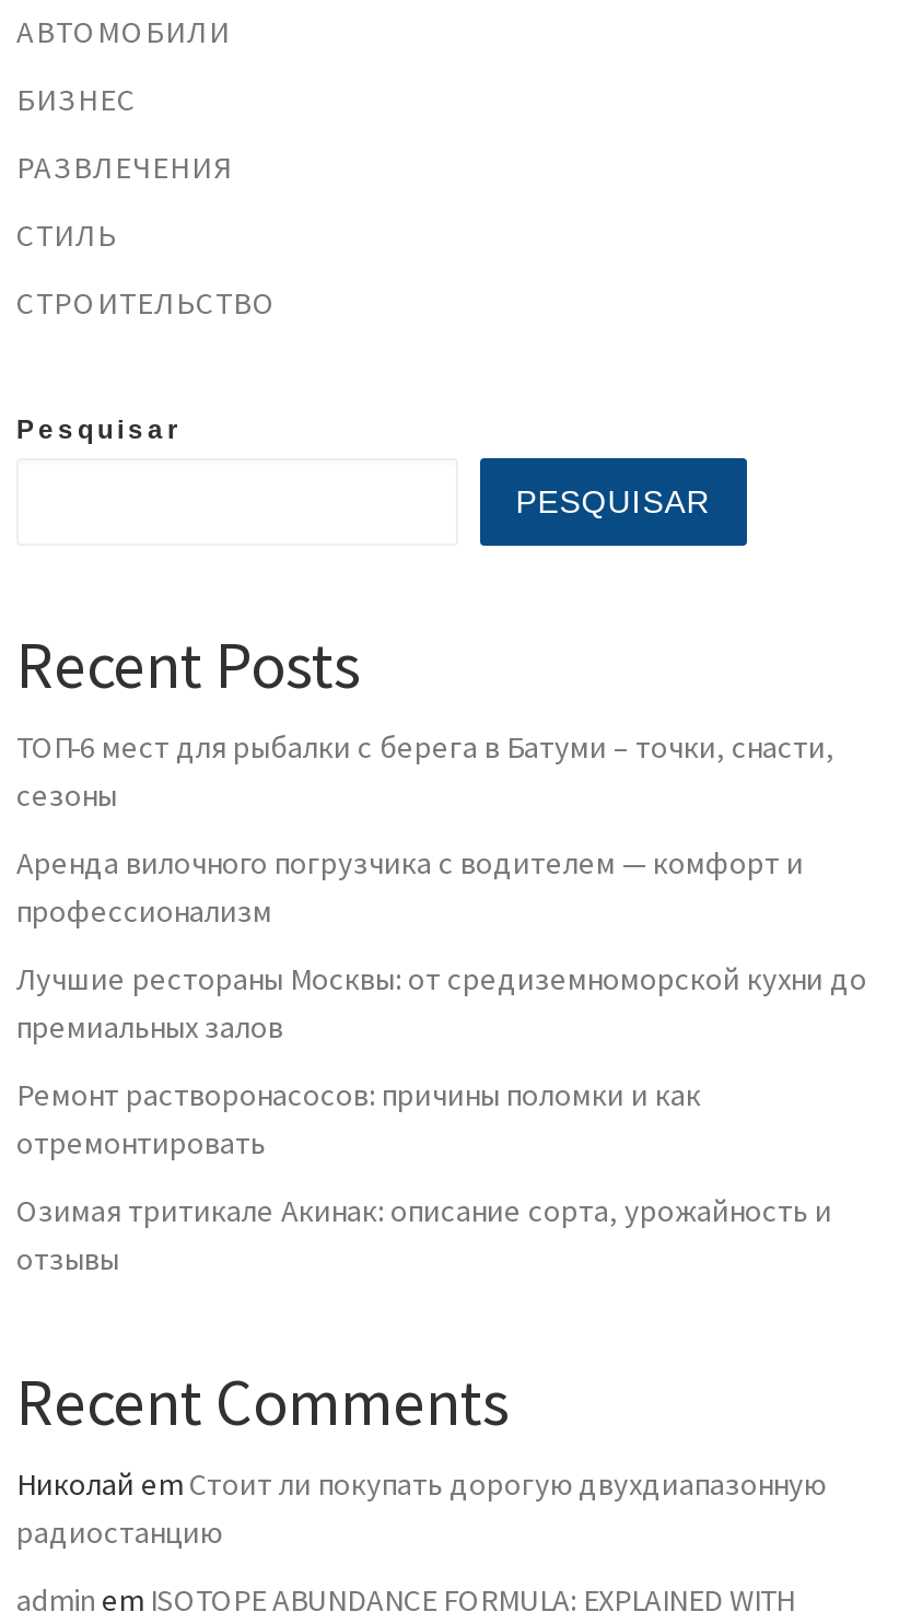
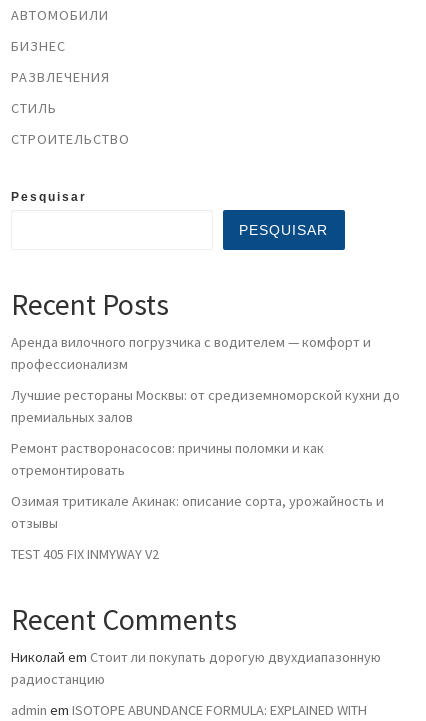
- ТОП-6 мест для рыбалки с берега в Батуми – точки, снасти,
- сезоны

moved up: Аренда вилочного погрузчика с водителем — комфорт и | профессионализм | Лучшие рестораны Москвы: от средиземноморской кухни до | премиальных залов | Ремонт растворонасосов: причины поломки и как | отремонтировать | Озимая тритикале Акинак: описание сорта, урожайность и

+ TEST 405 FIX INMYWAY V2
